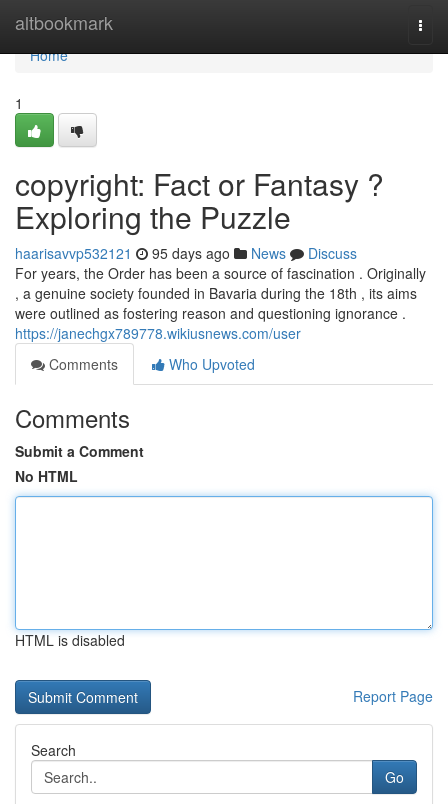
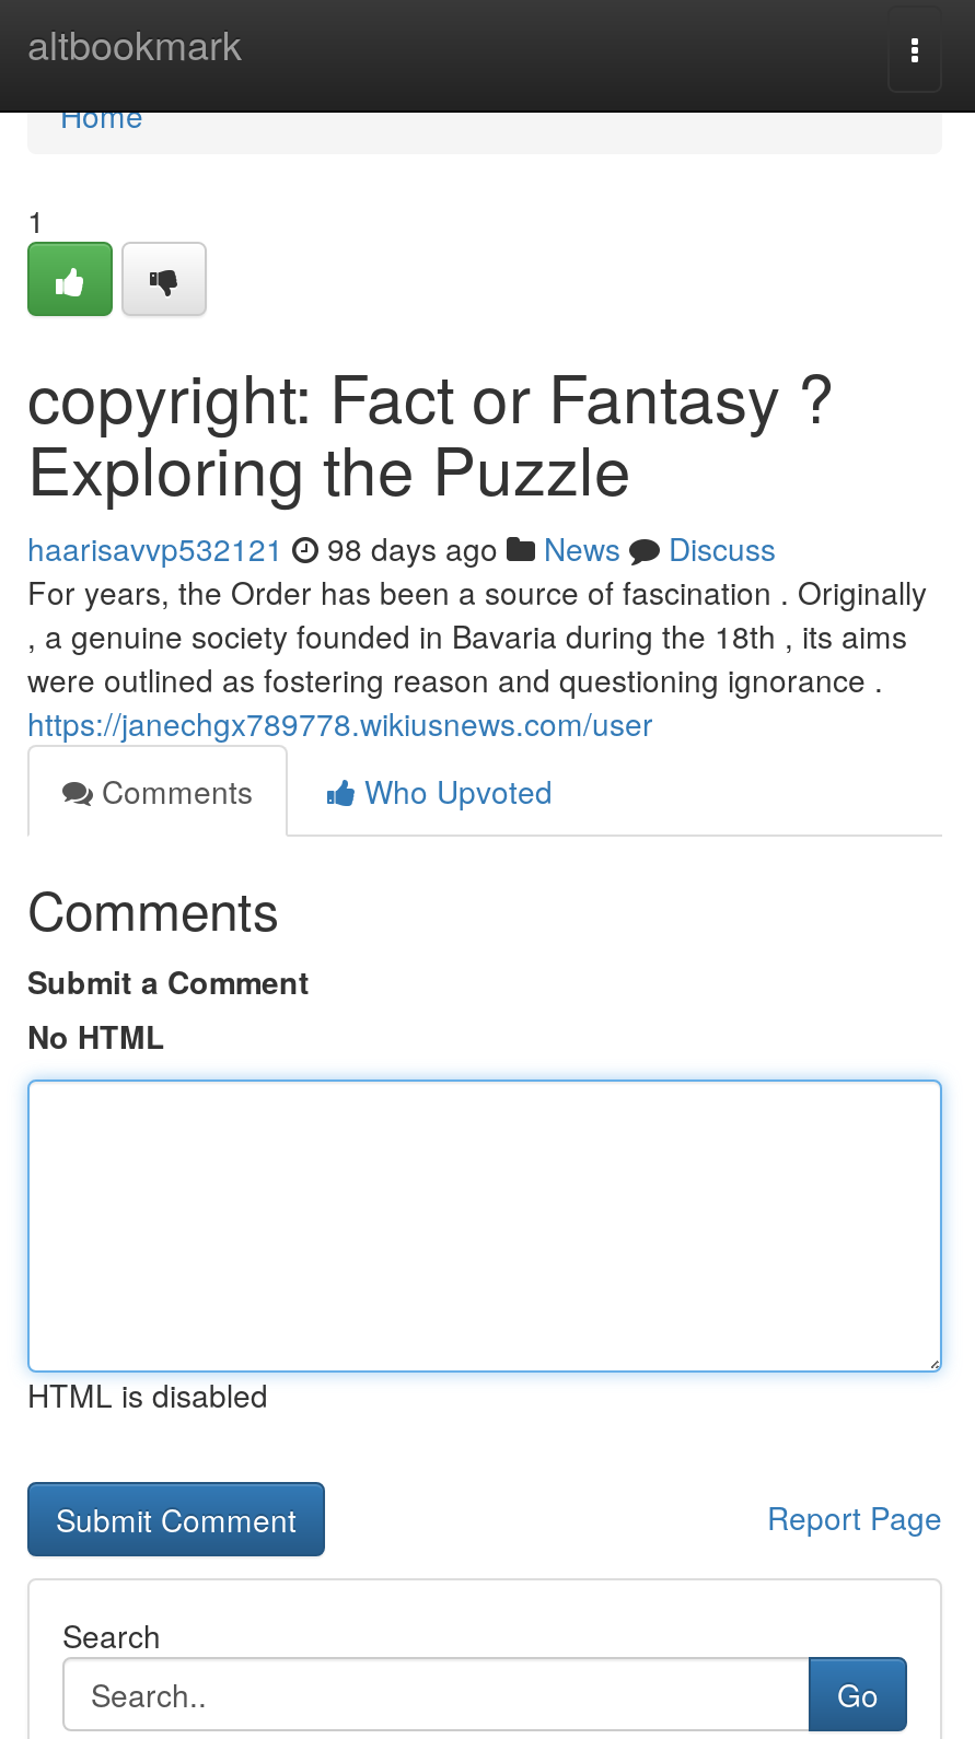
- haarisavvp532121 95 days ago News Discuss
+ haarisavvp532121 98 days ago News Discuss
